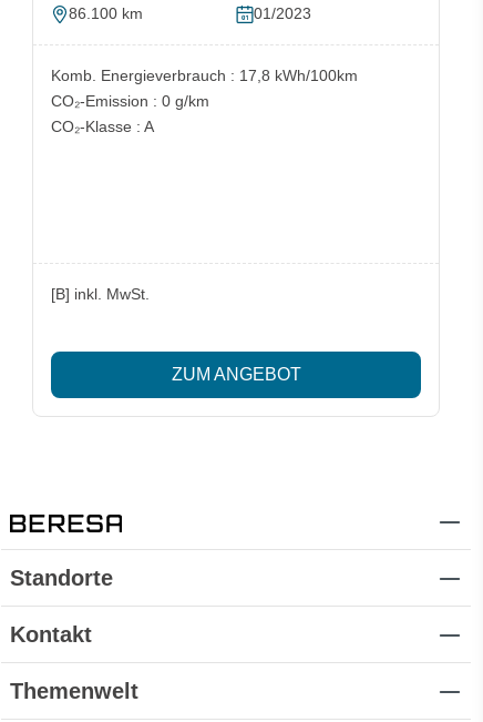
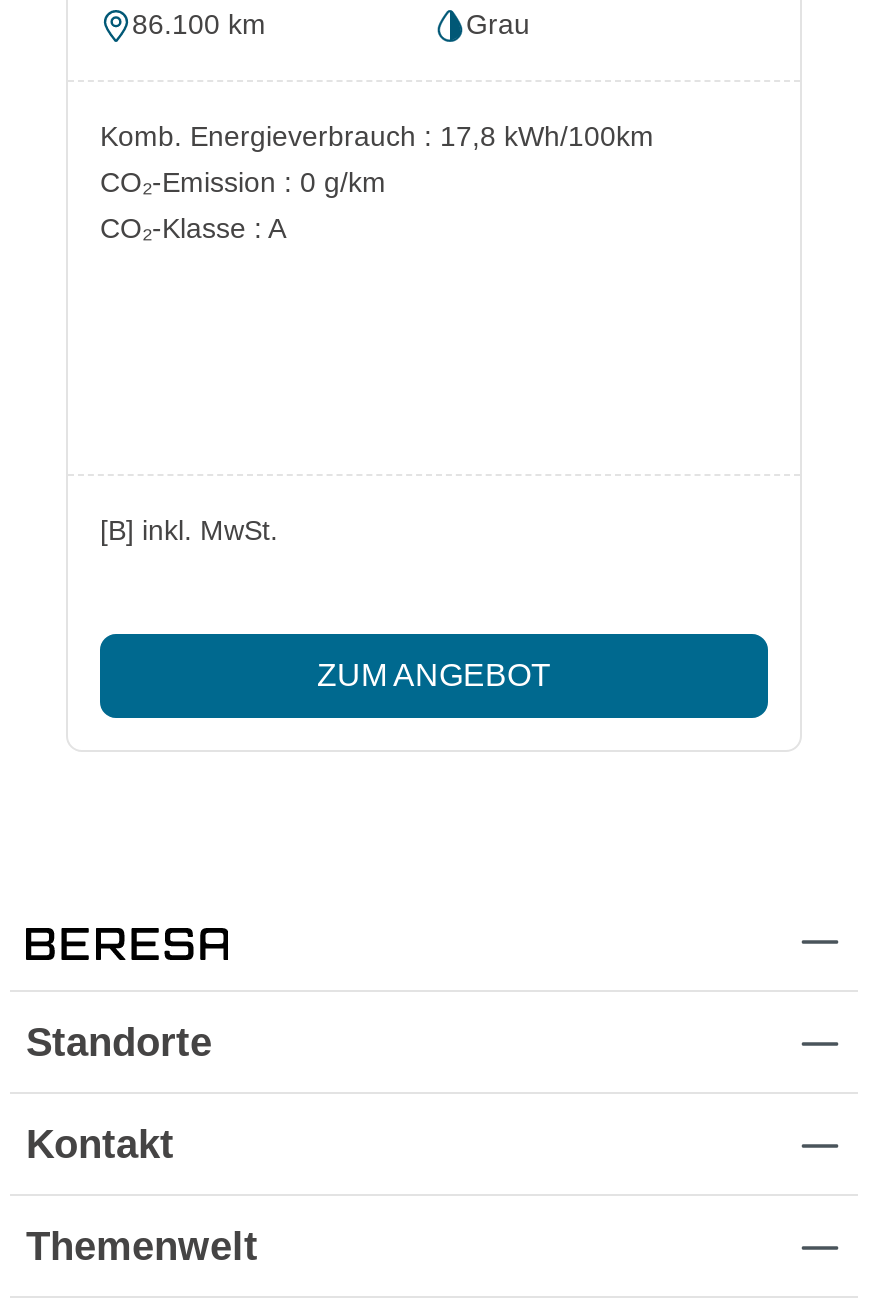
- 01/2023
+ Grau
